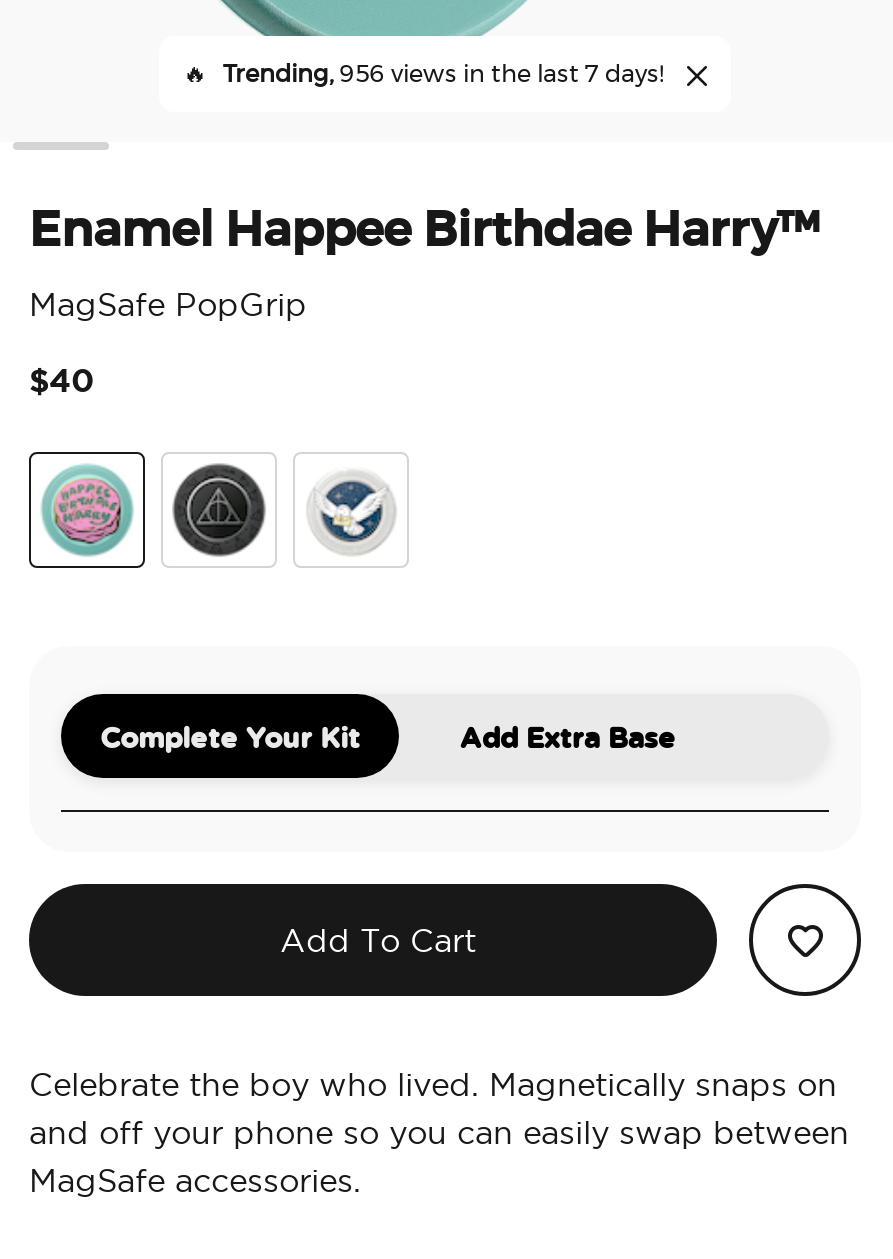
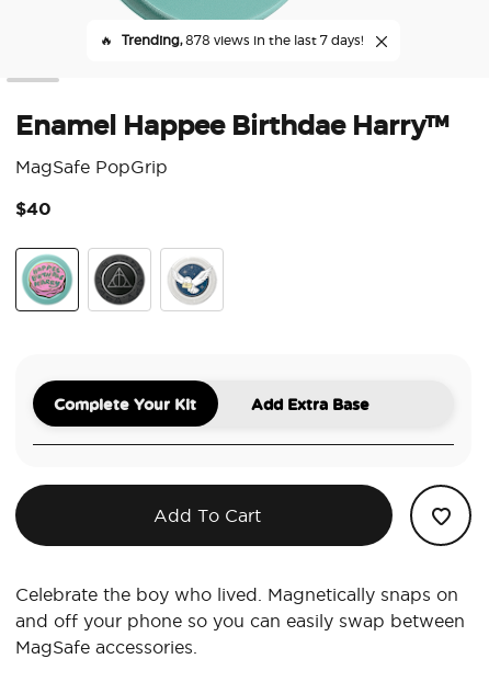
- Trending, 956 views in the last 7 days!
+ Trending, 878 views in the last 7 days!
